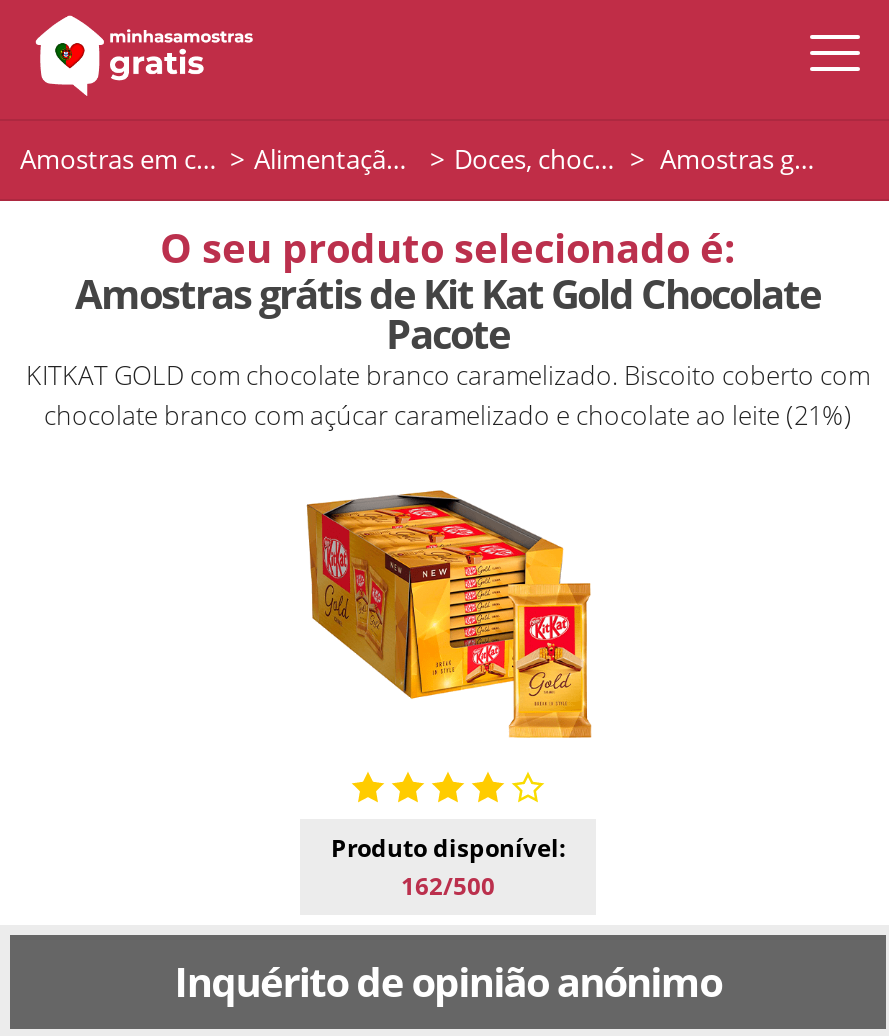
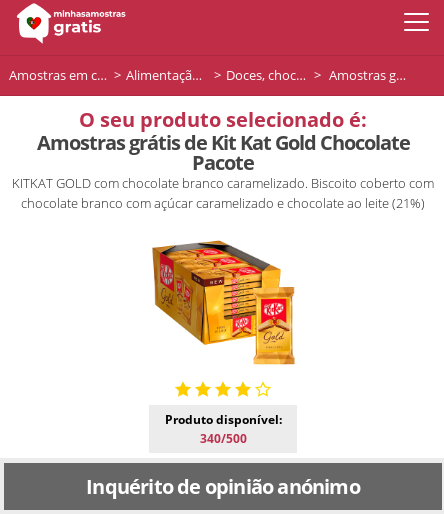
- 162/500
+ 340/500
